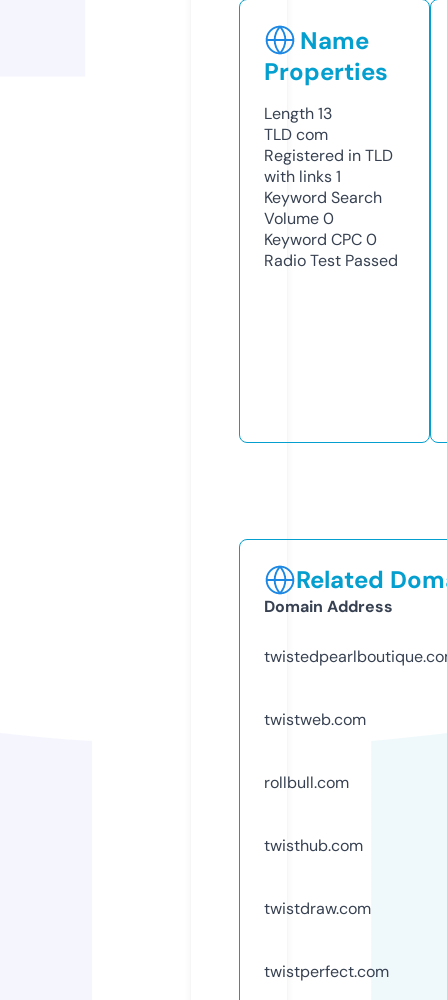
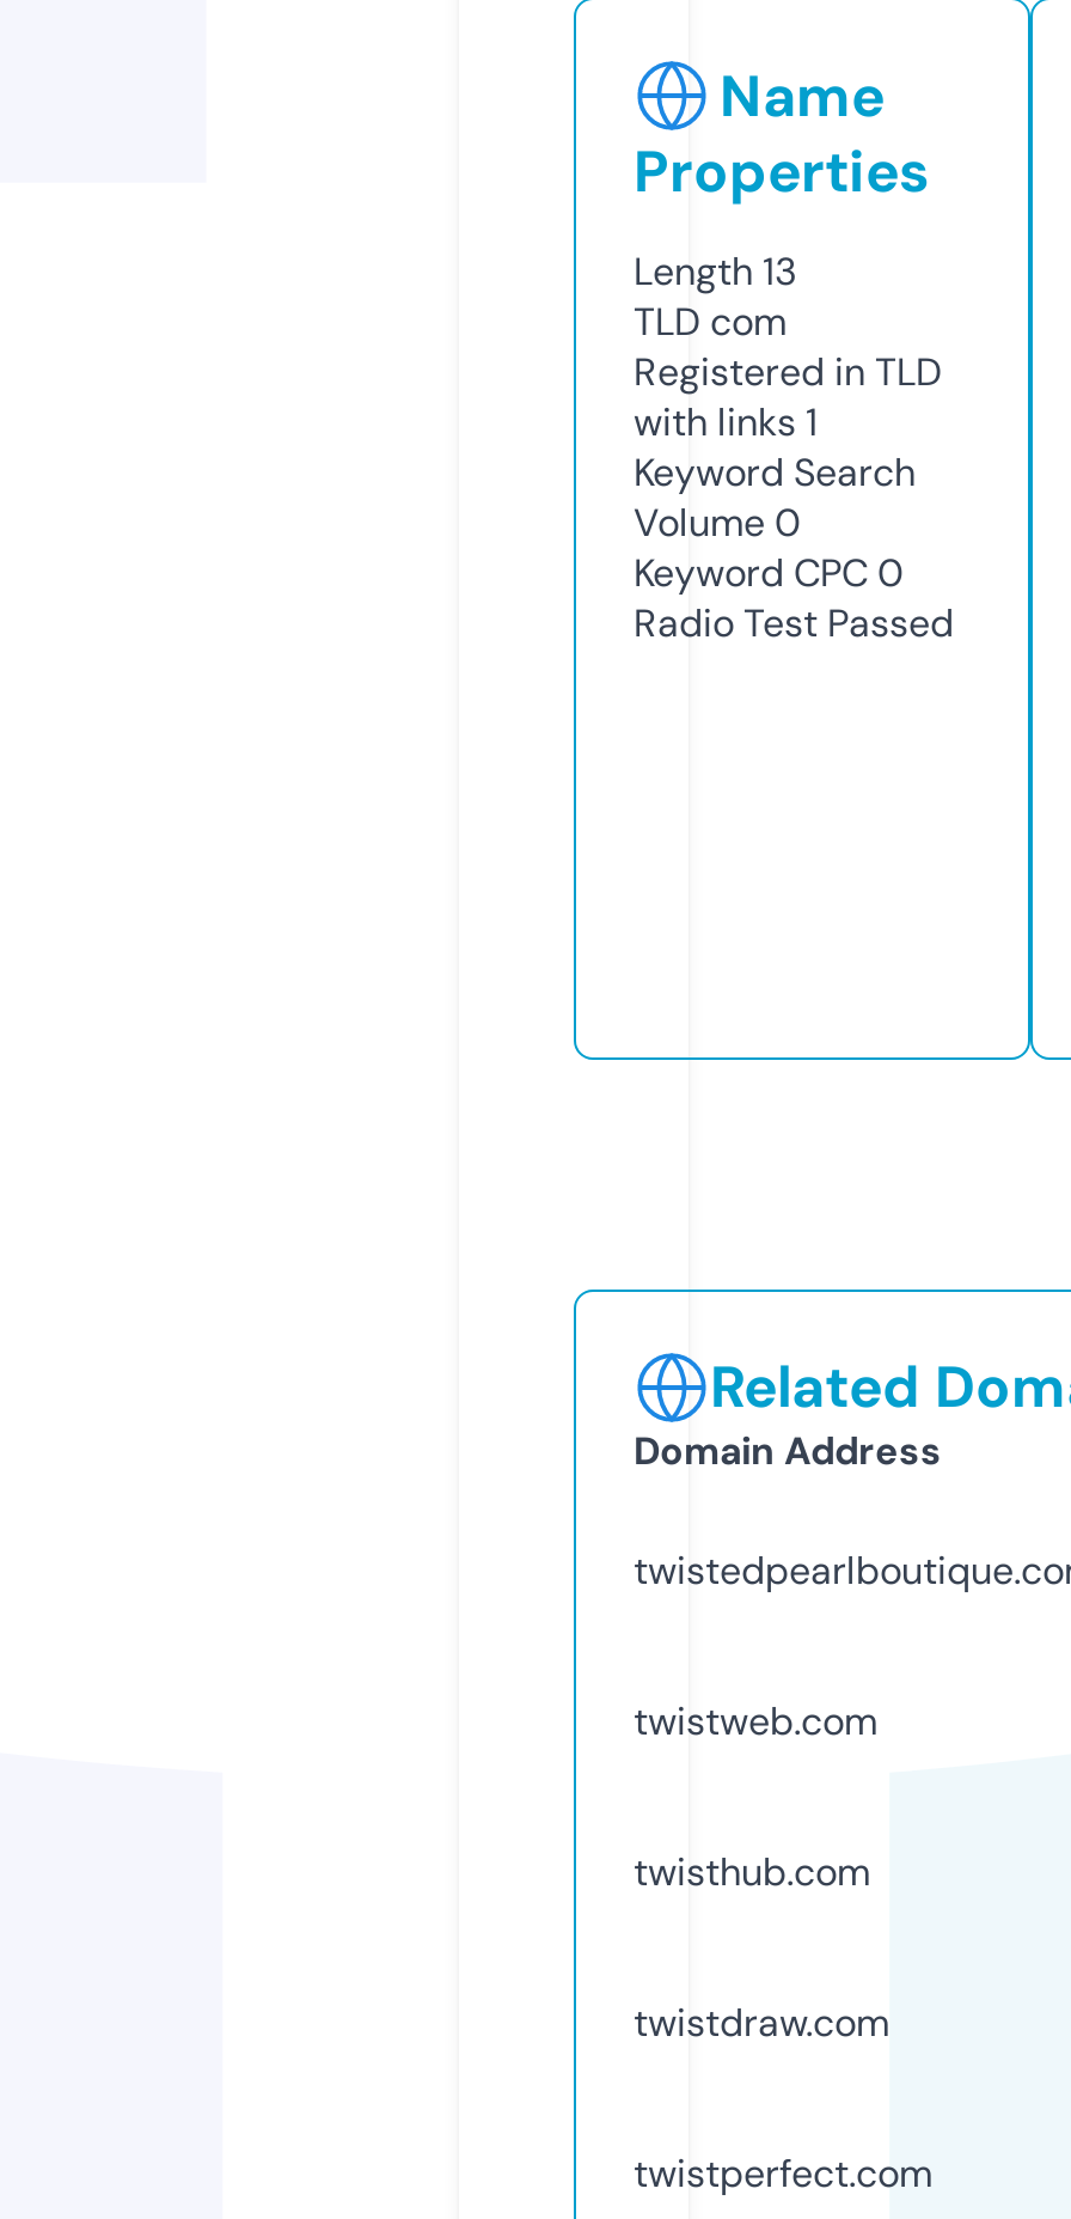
- rollbull.com
